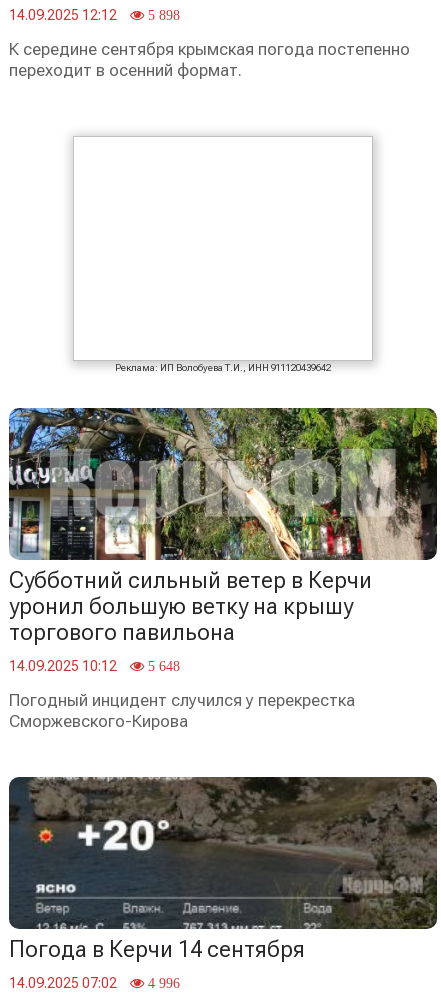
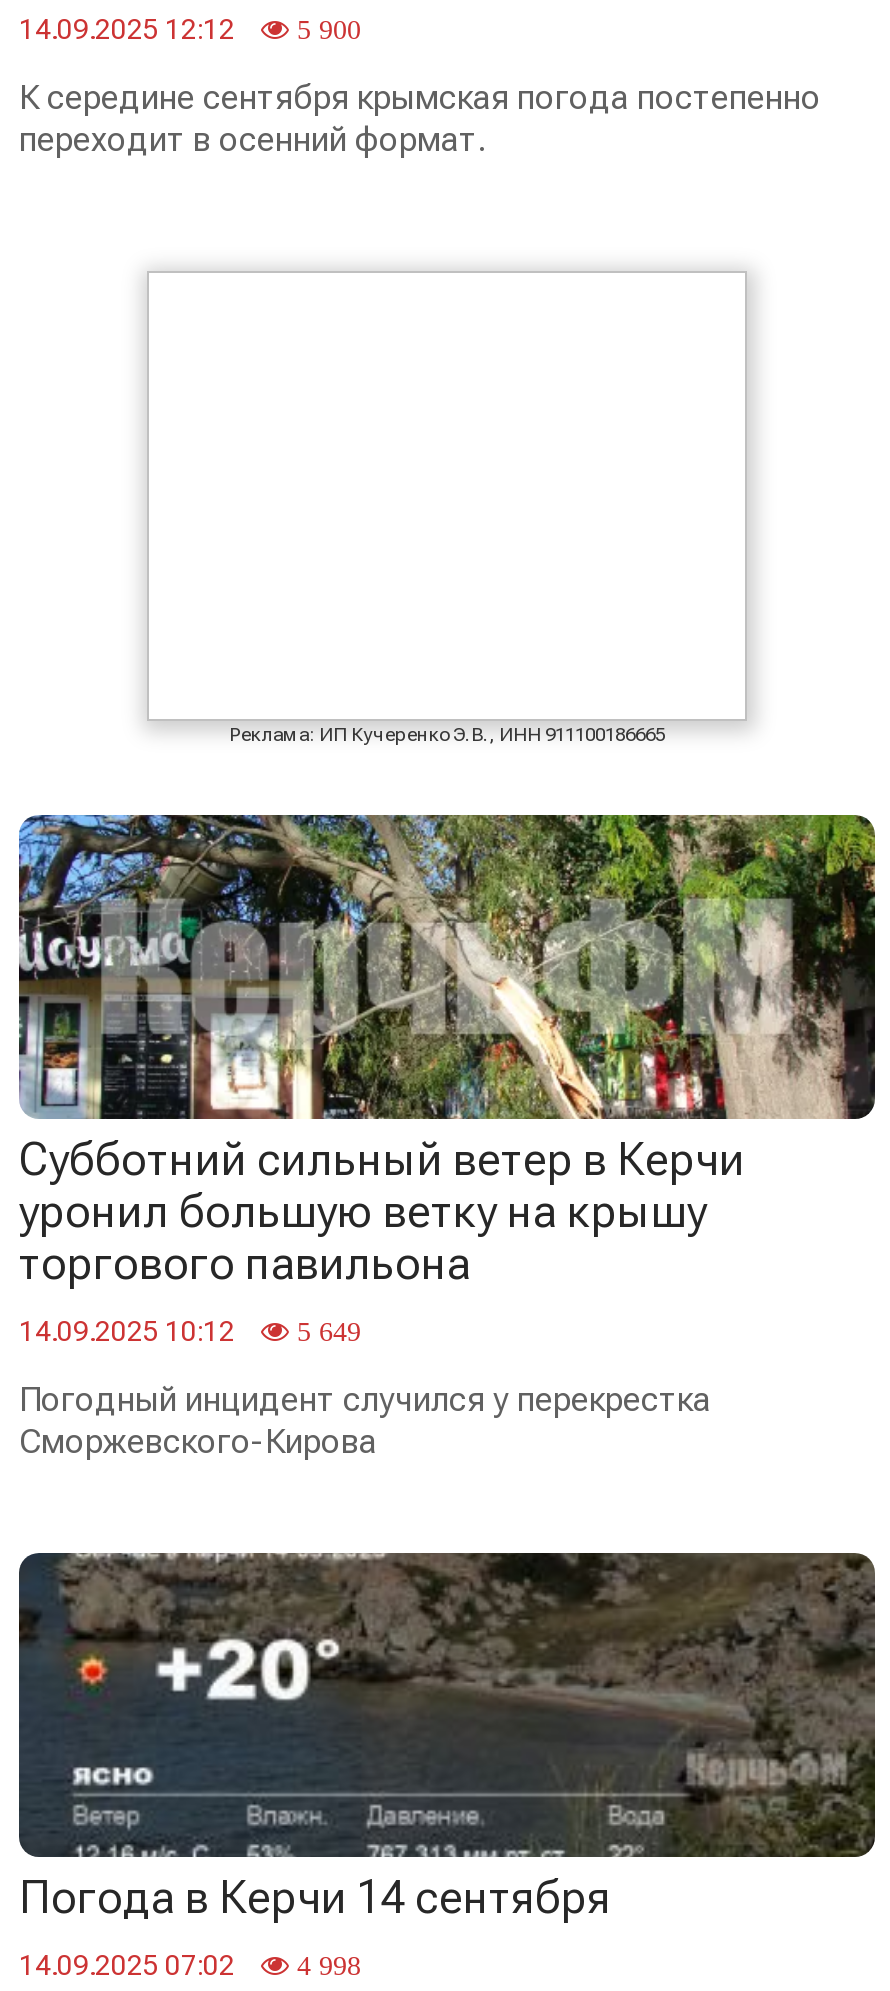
- 14.09.2025 12:12 5 898
+ 14.09.2025 12:12 5 900

- Реклама: ИП Волобуева Т.И., ИНН 911120439642
+ Реклама: ИП Кучеренко Э.В., ИНН 911100186665

- 14.09.2025 10:12 5 648
+ 14.09.2025 10:12 5 649

- 14.09.2025 07:02 4 996
+ 14.09.2025 07:02 4 998
